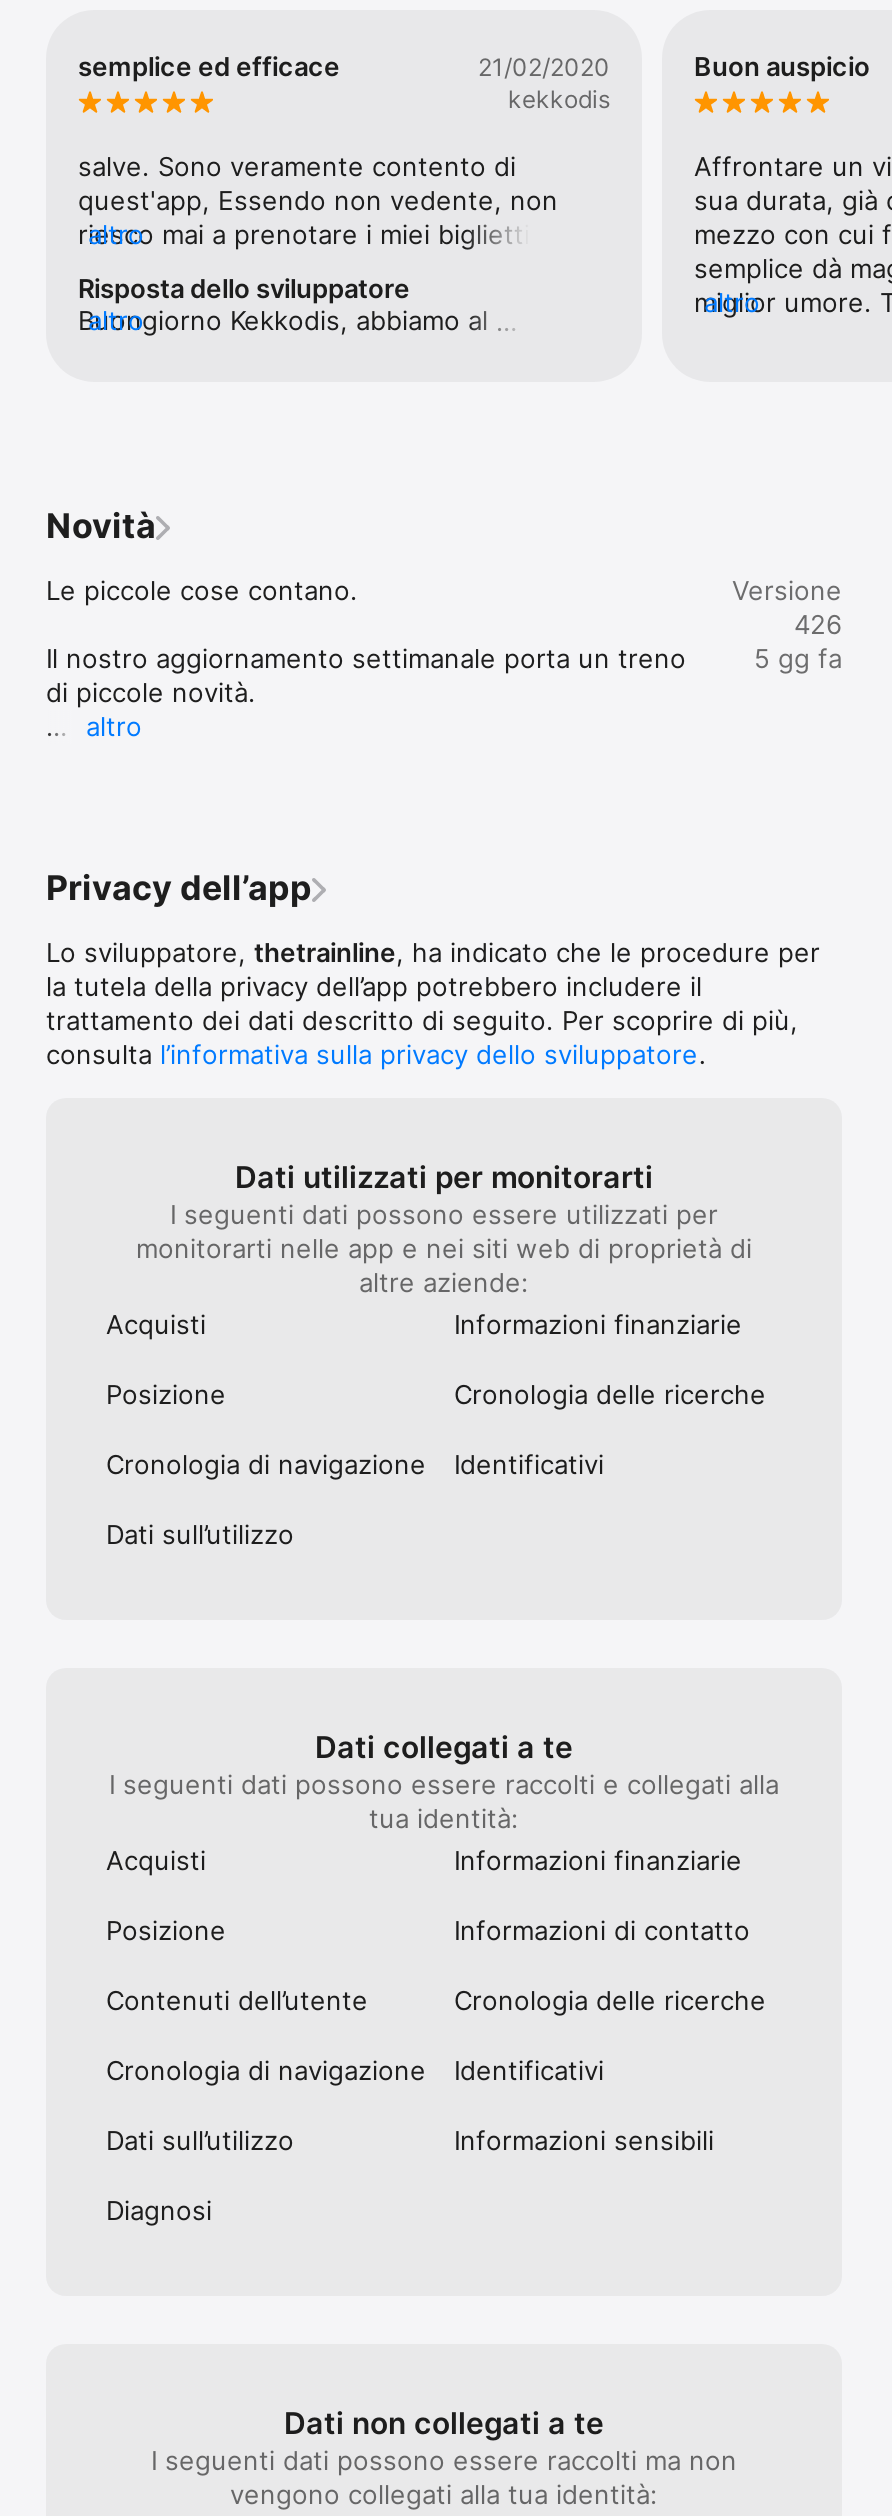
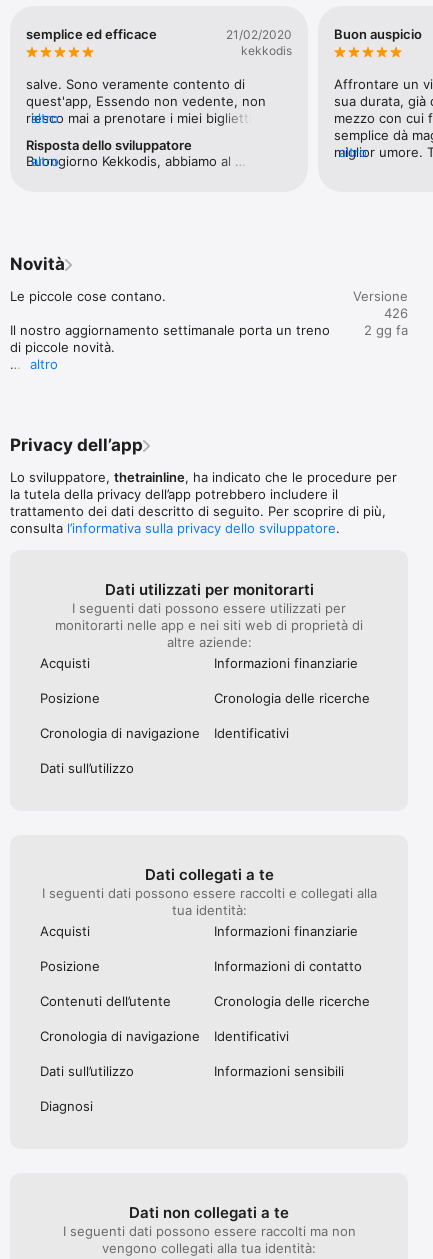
- 5 gg fa
+ 2 gg fa
